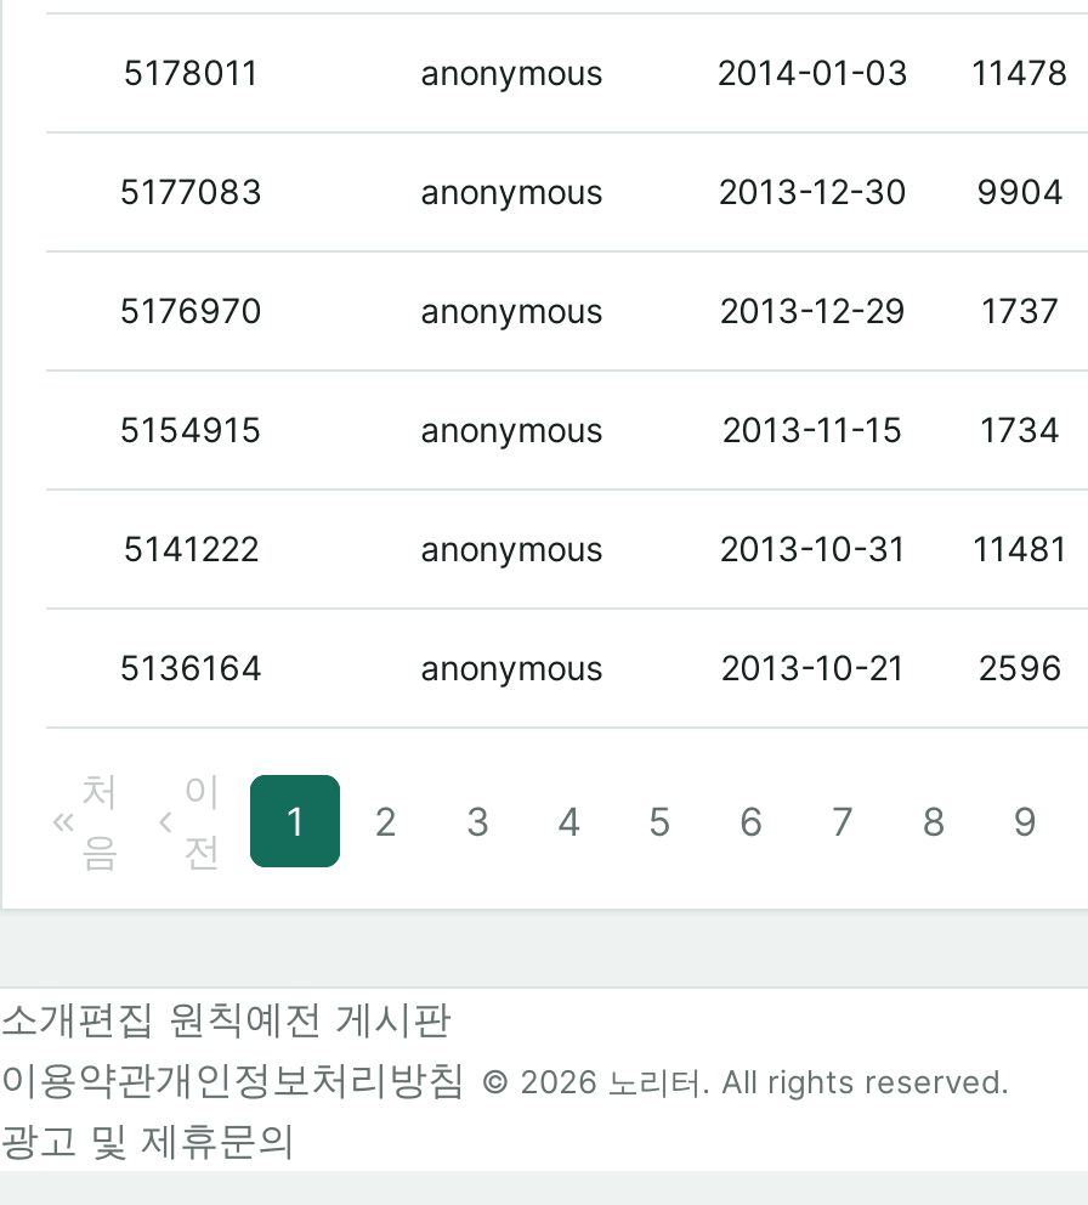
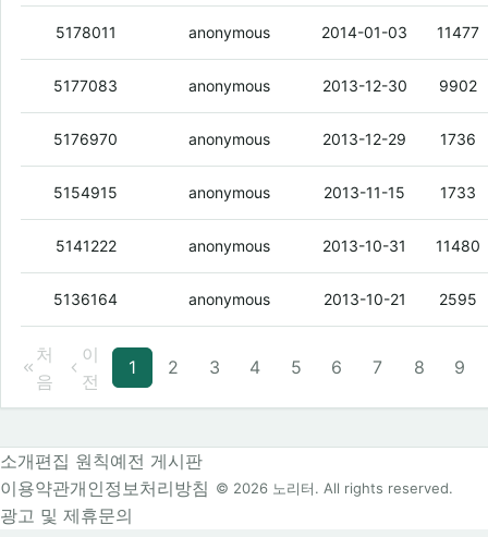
- 11478
+ 11477

- 9904
+ 9902

- 1737
+ 1736

- 1734
+ 1733

- 2013-10-31 11481
+ 2013-10-31 11480

- 2013-10-21 2596
+ 2013-10-21 2595
